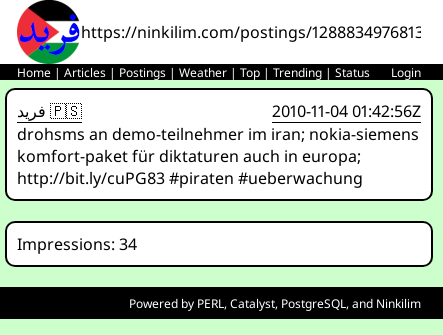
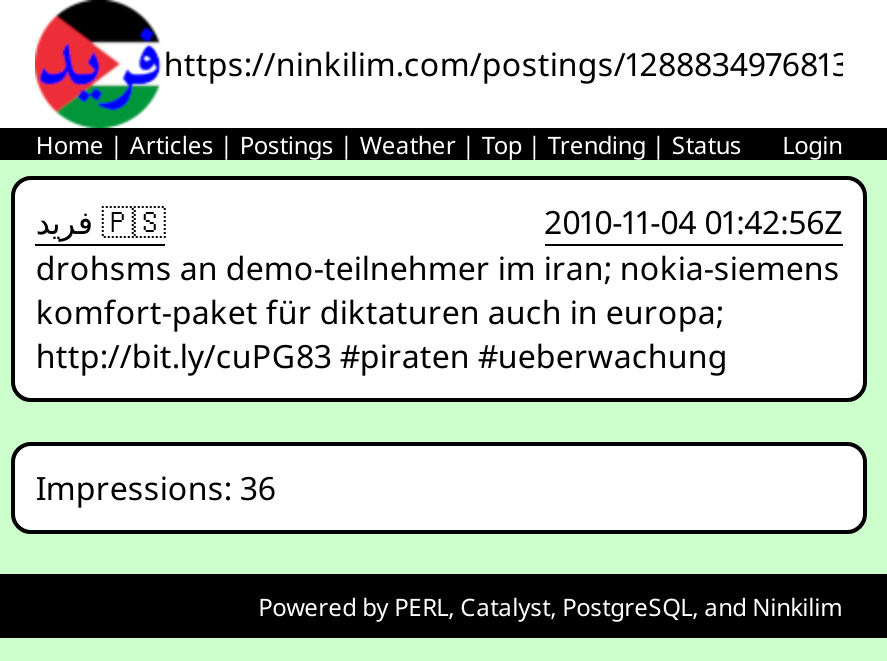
- Impressions: 34
+ Impressions: 36
